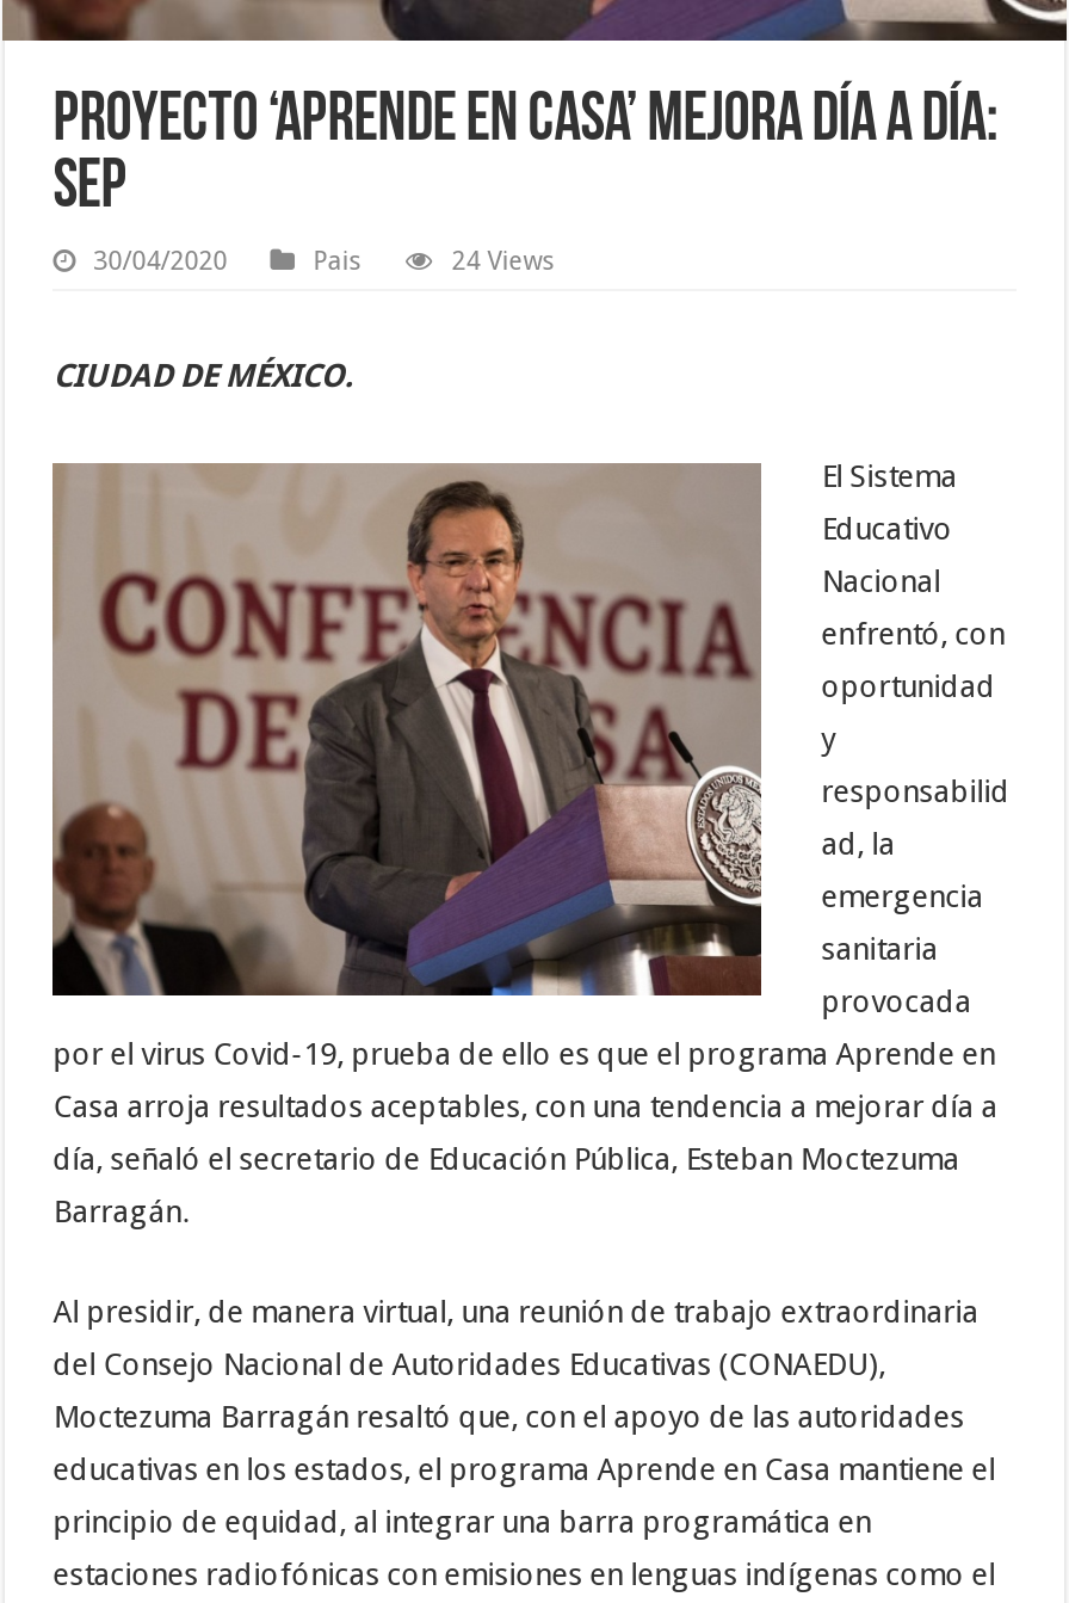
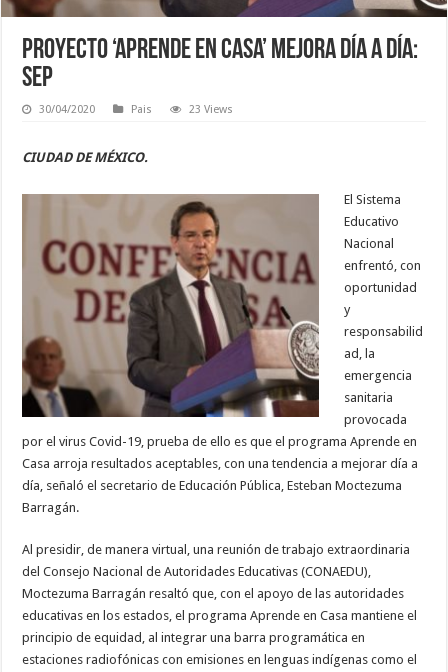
- 24 Views
+ 23 Views
